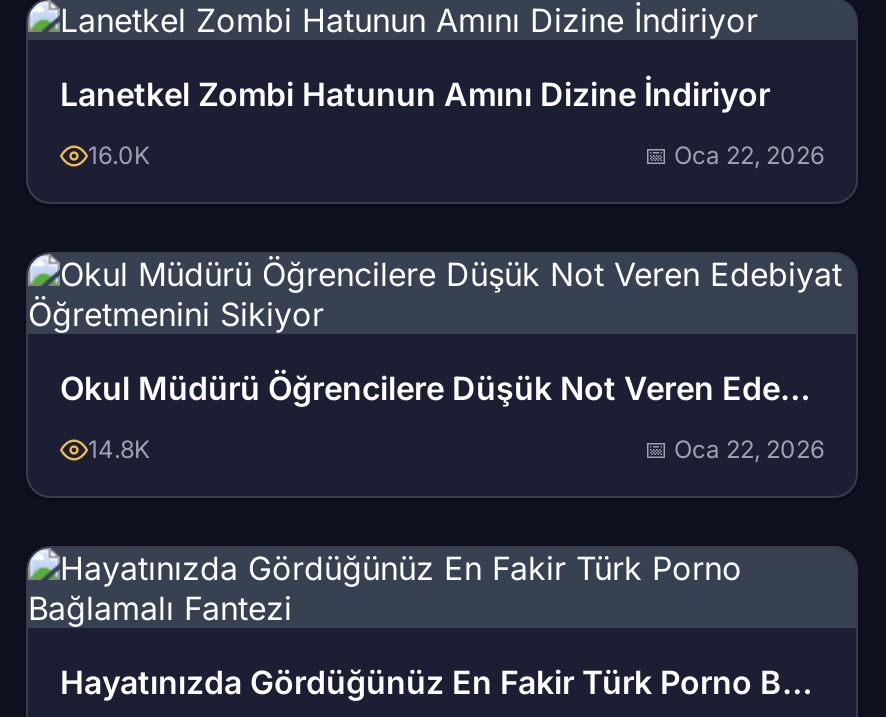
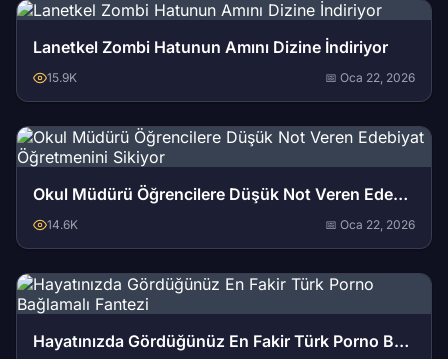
- 16.0K
+ 15.9K

- 14.8K
+ 14.6K
